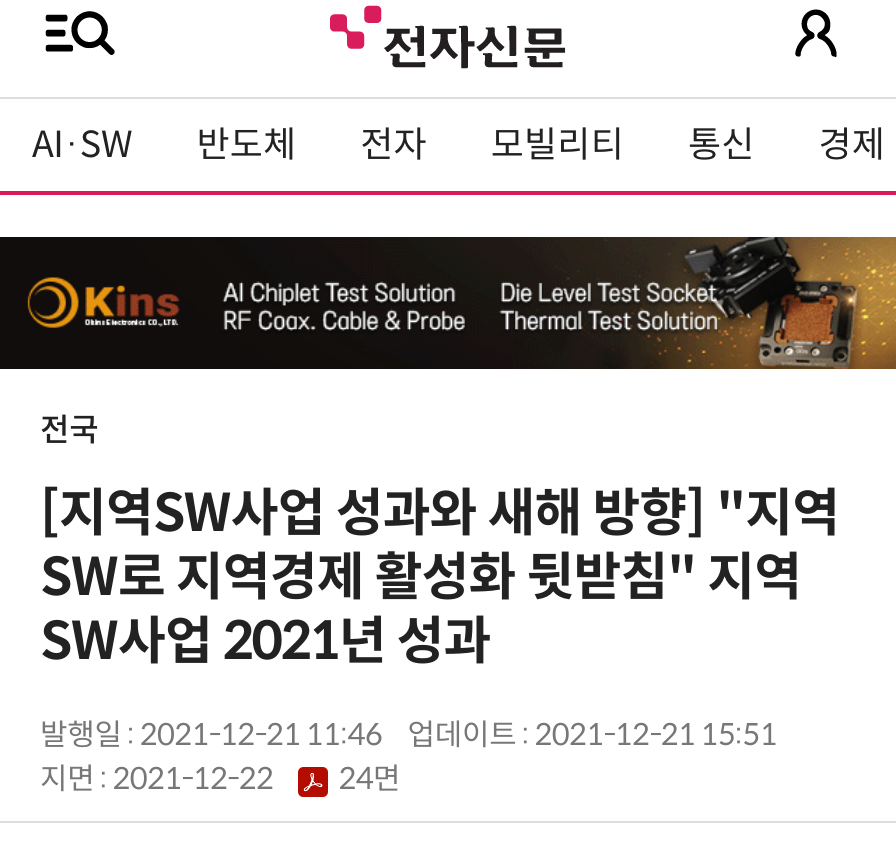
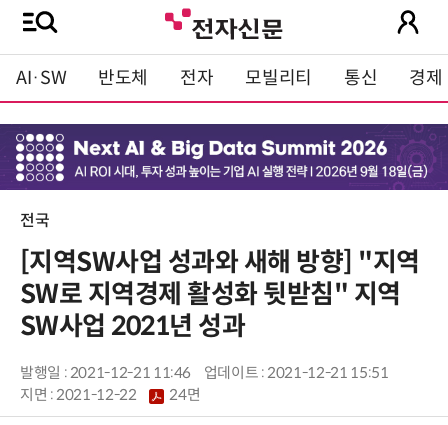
- [image]
+ [image]
